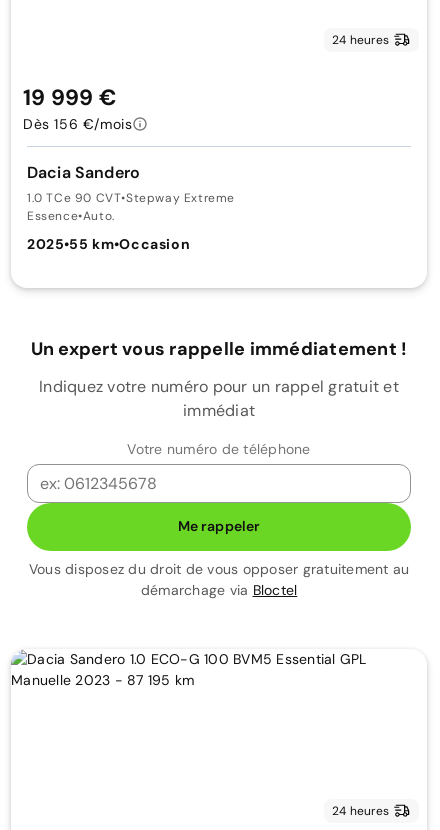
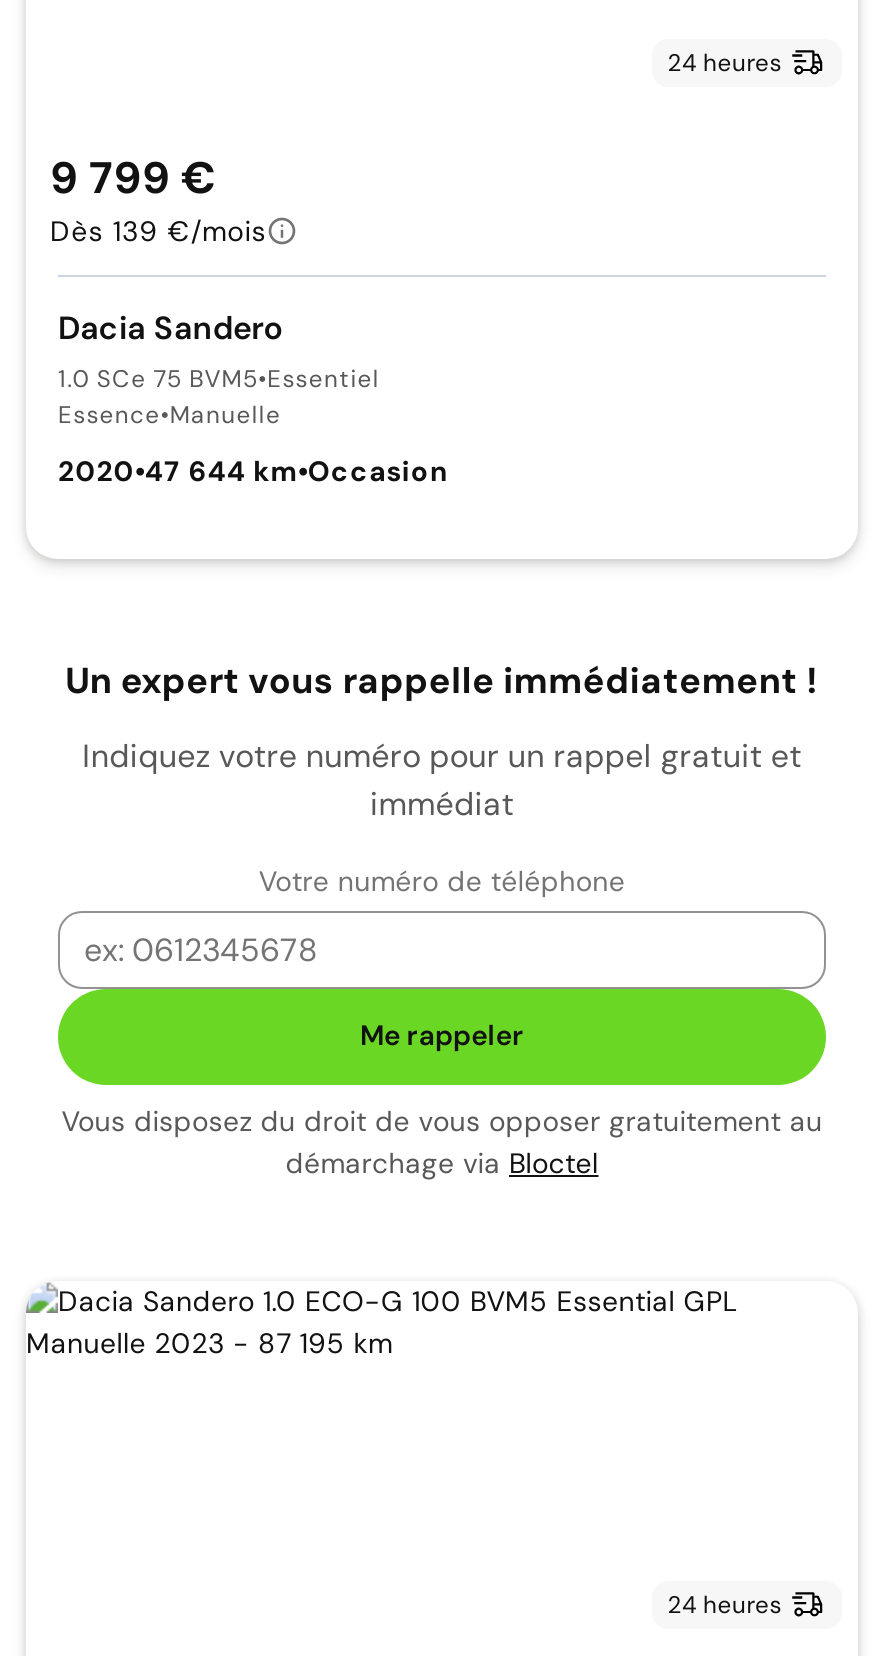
- 19 999 €
- Dès 156 €/mois
+ 9 799 €
+ Dès 139 €/mois

- 1.0 TCe 90 CVT•Stepway Extreme
- Essence•Auto.
+ 1.0 SCe 75 BVM5•Essentiel
+ Essence•Manuelle

- 2025•55 km•Occasion
+ 2020•47 644 km•Occasion
